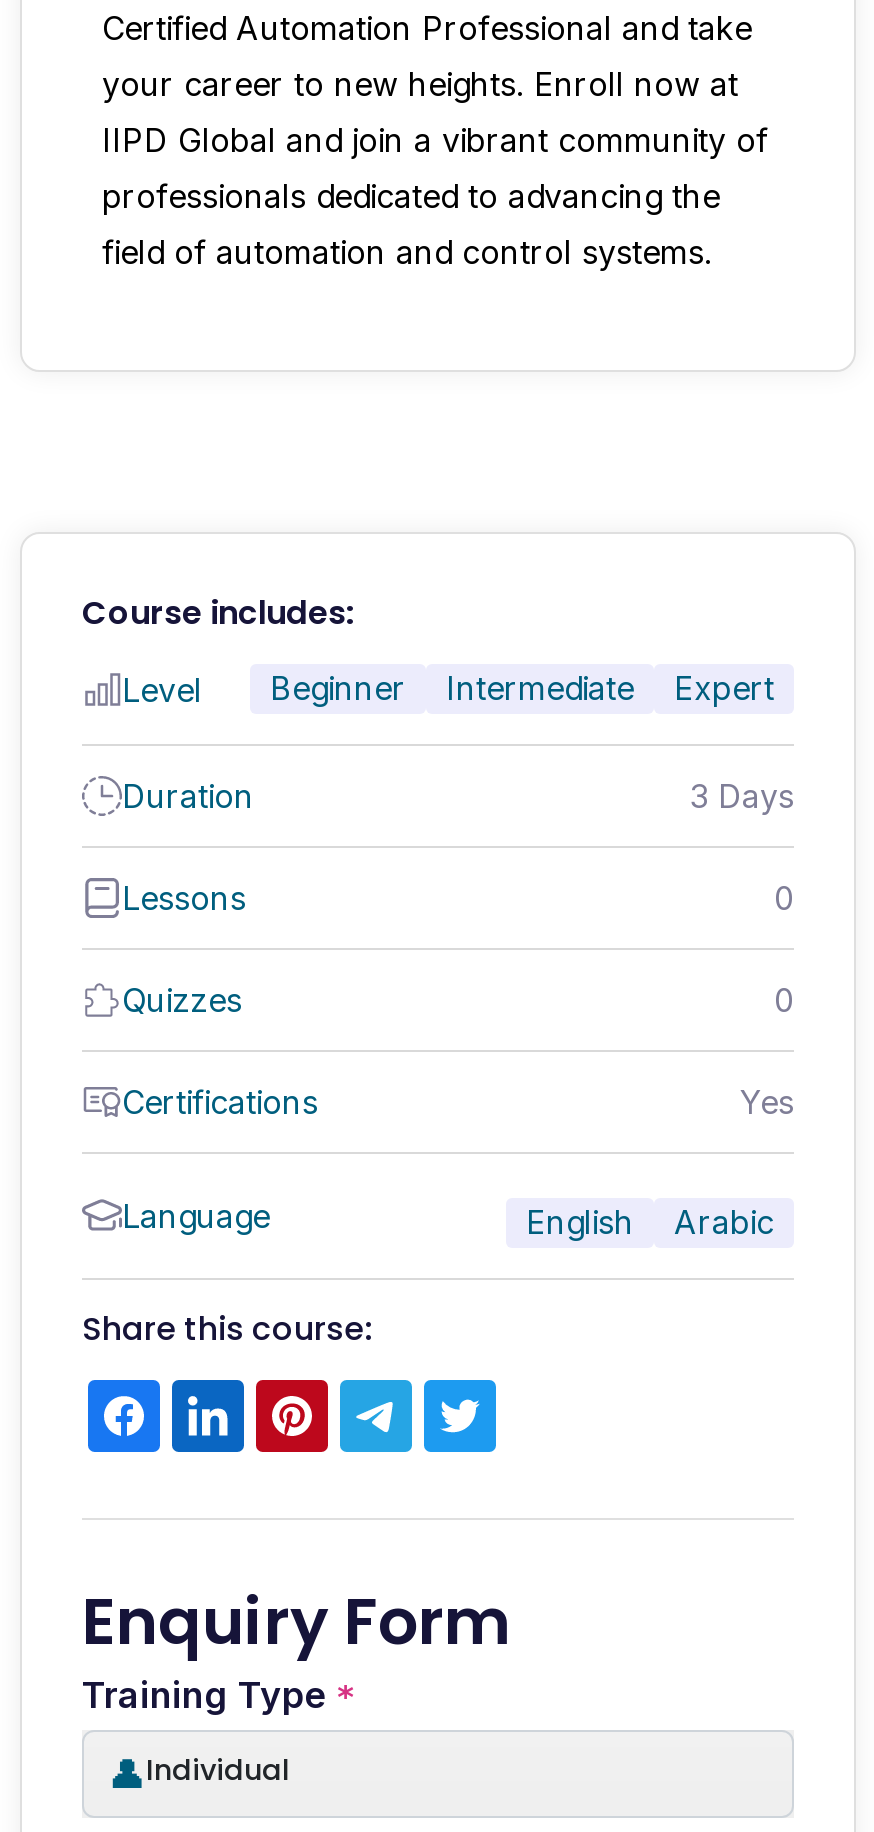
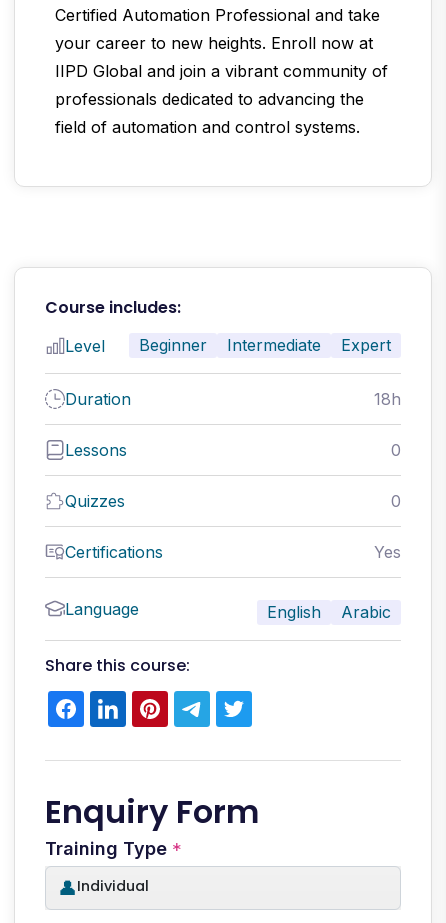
- 3 Days
+ 18h
